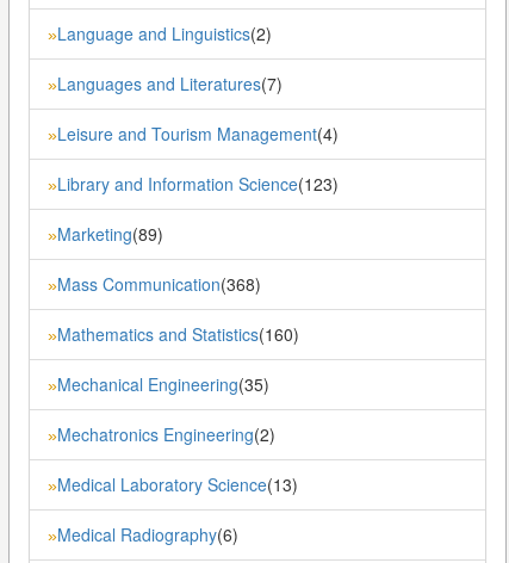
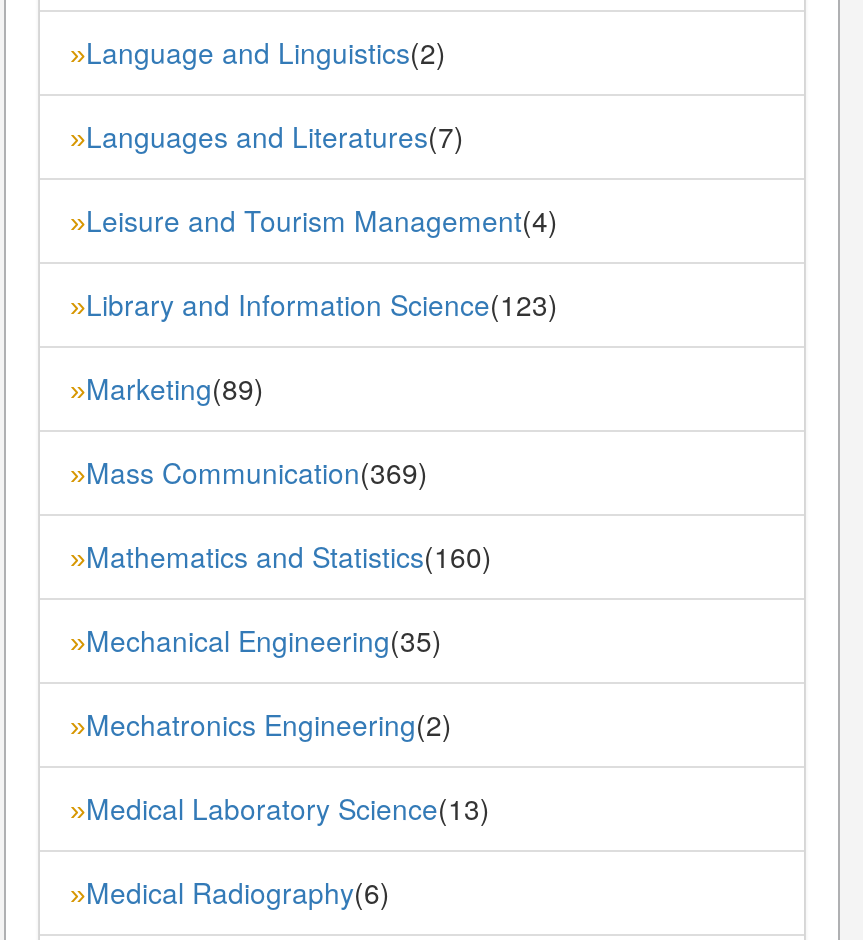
- »Mass Communication(368)
+ »Mass Communication(369)
